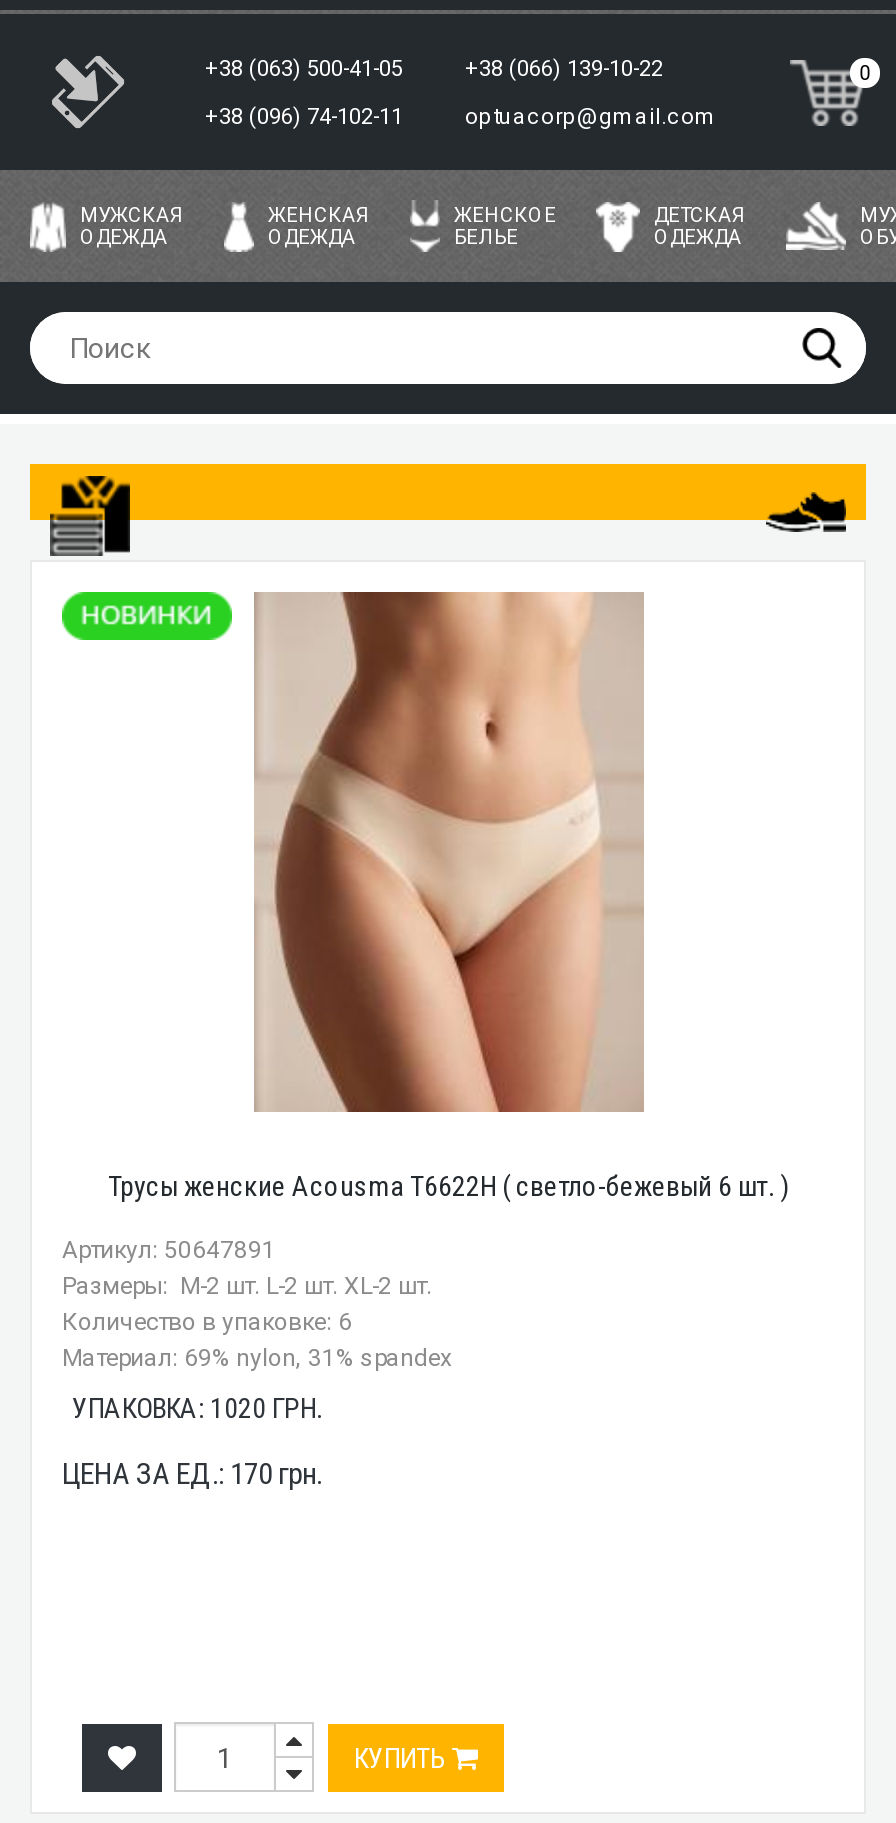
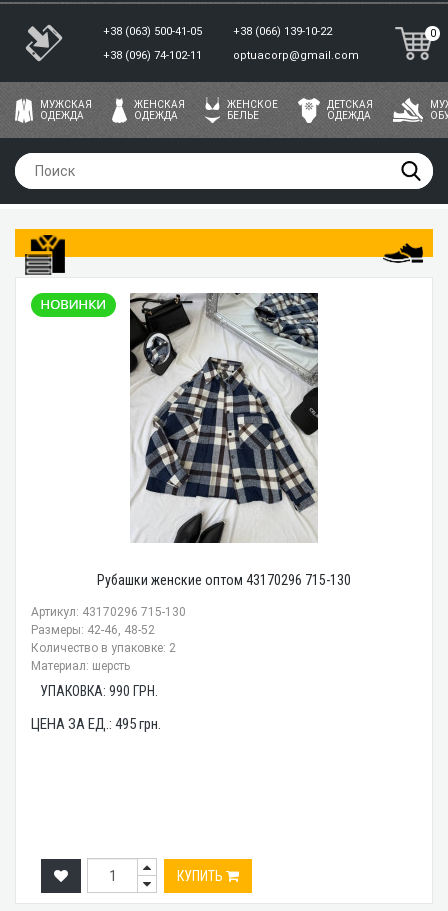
- [image]
- Трусы женские Acousma T6622H ( светло-бежевый 6 шт. )
+ [image]
+ Рубашки женские оптом 43170296 715-130

- Артикул: 50647891
- Размеры: M-2 шт. L-2 шт. XL-2 шт.
- Количество в упаковке: 6
- Материал: 69% nylon, 31% spandex
+ Артикул: 43170296 715-130
+ Размеры: 42-46, 48-52
+ Количество в упаковке: 2
+ Материал: шерсть

- УПАКОВКА: 1020 ГРН.
+ УПАКОВКА: 990 ГРН.

- ЦЕНА ЗА ЕД.: 170 грн.
+ ЦЕНА ЗА ЕД.: 495 грн.
